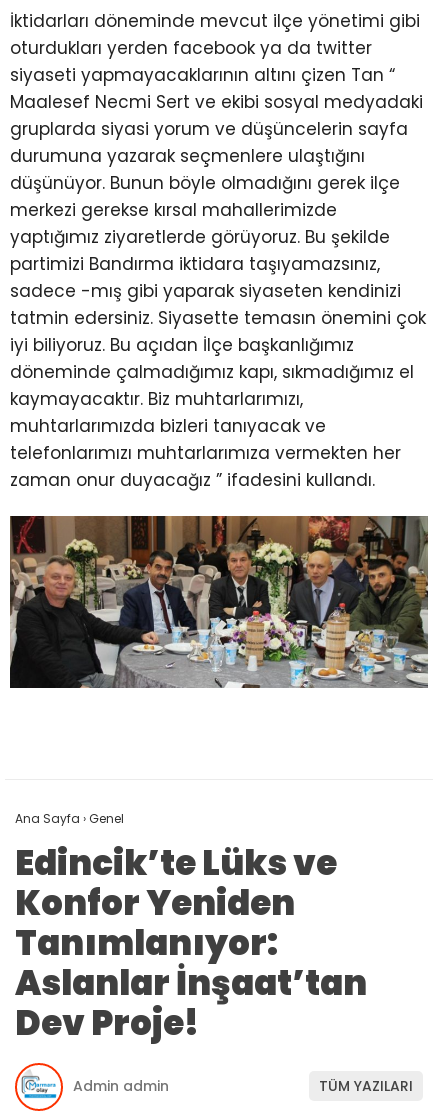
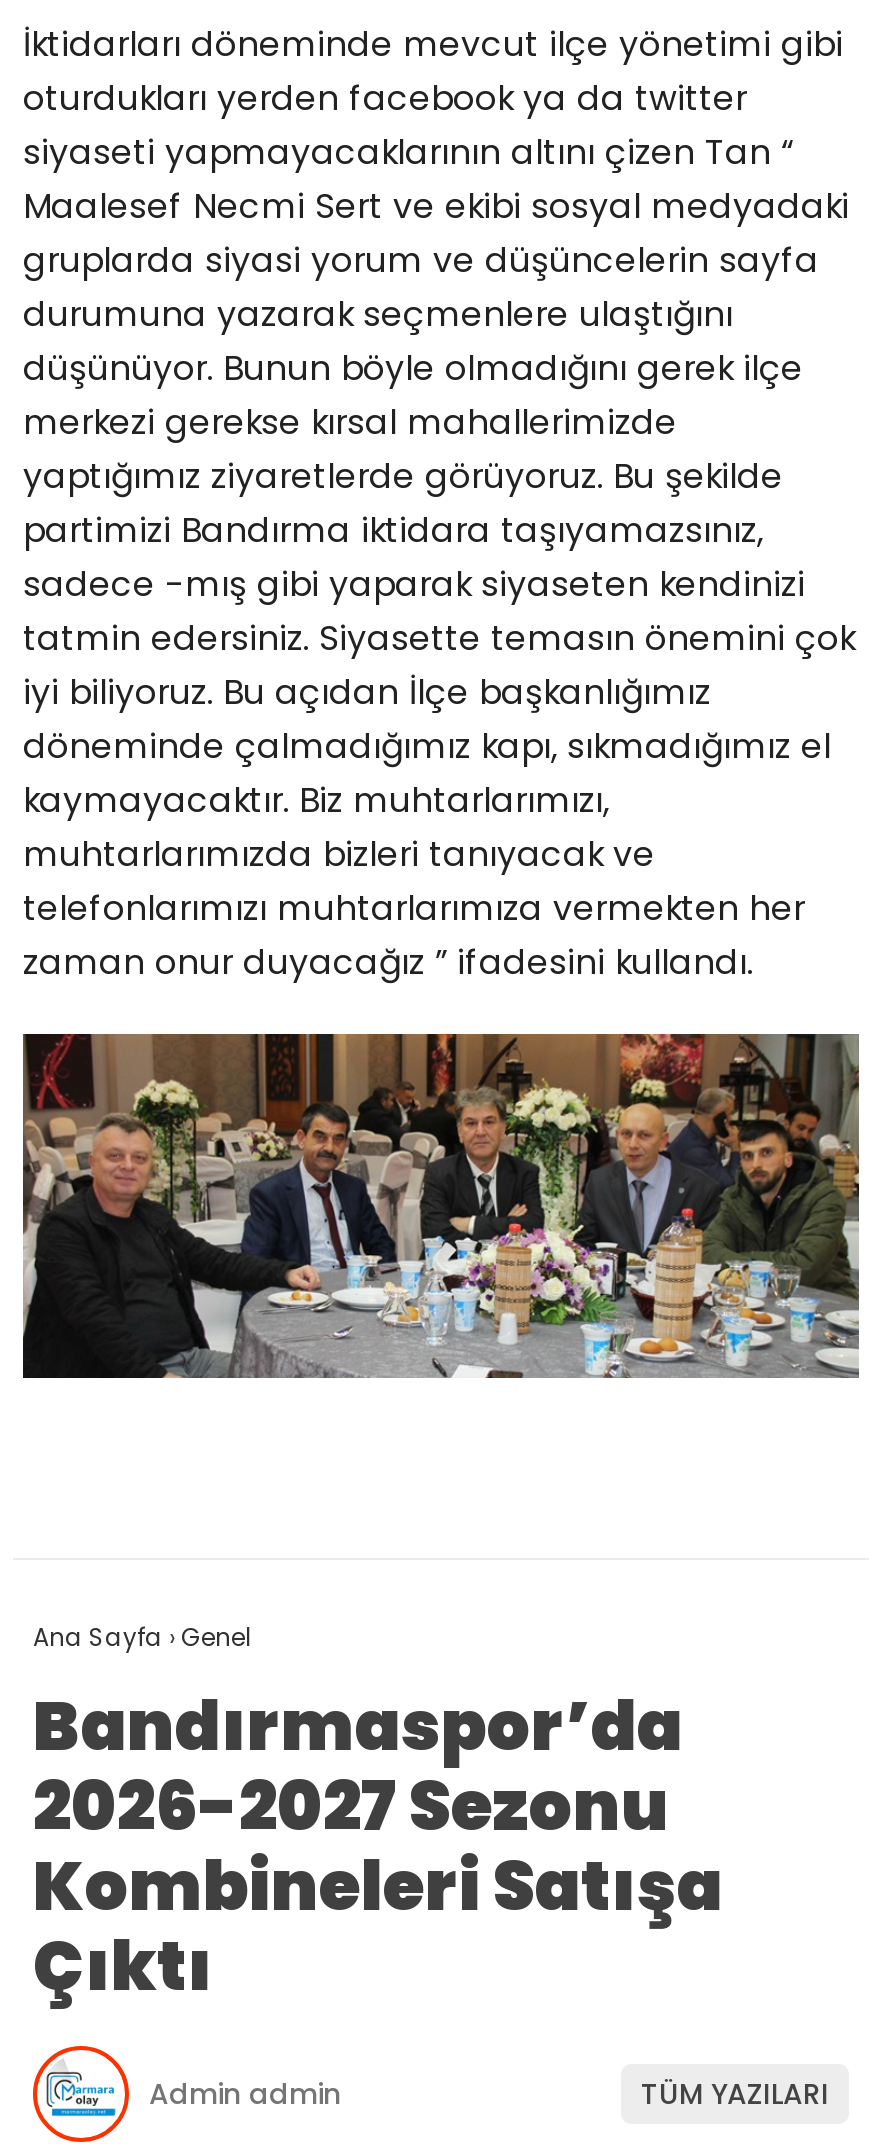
- Edincik’te Lüks ve
- Konfor Yeniden
- Tanımlanıyor:
- Aslanlar İnşaat’tan
- Dev Proje!
+ Bandırmaspor’da
+ 2026-2027 Sezonu
+ Kombineleri Satışa
+ Çıktı
